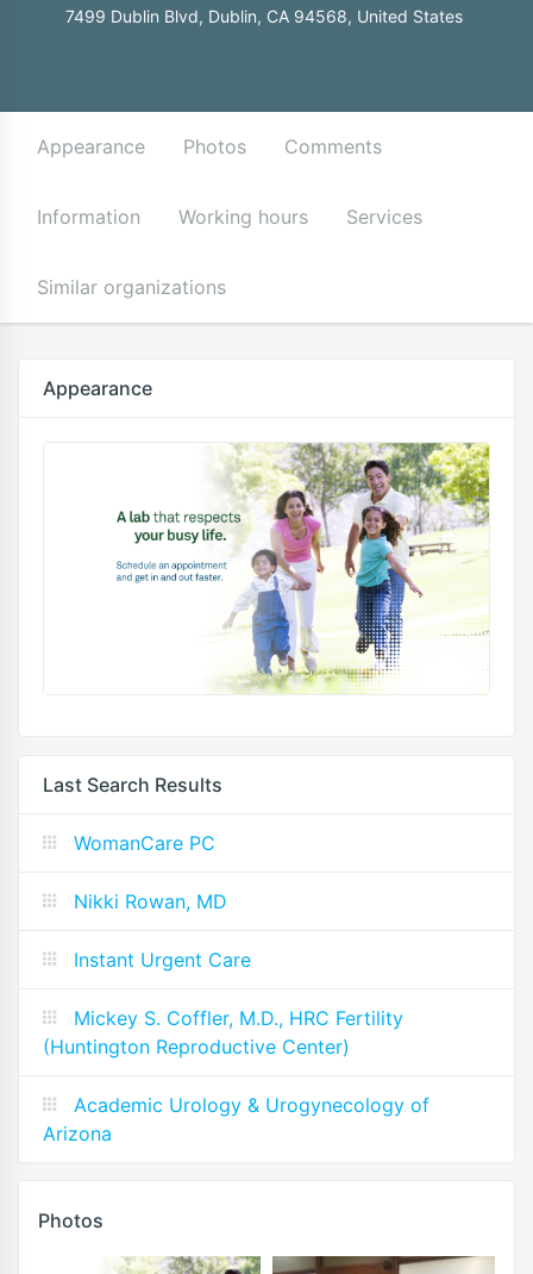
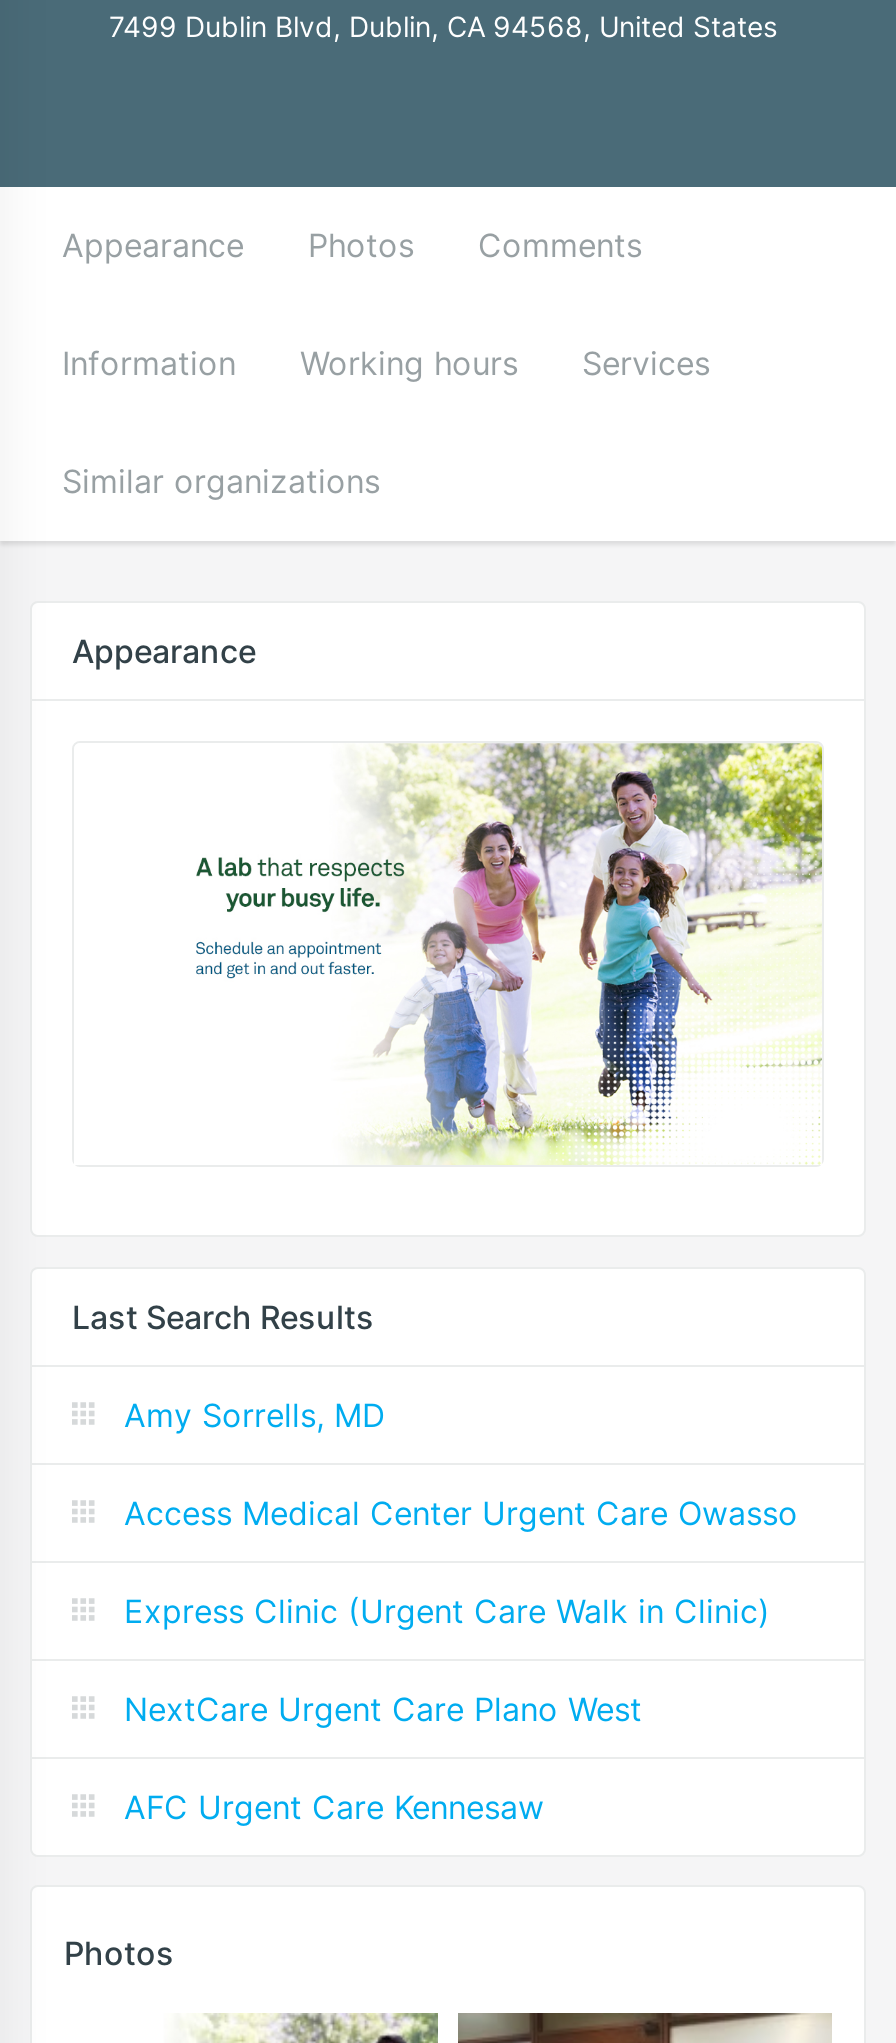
- WomanCare PC
+ Amy Sorrells, MD

- Nikki Rowan, MD
+ Access Medical Center Urgent Care Owasso

- Instant Urgent Care
+ Express Clinic (Urgent Care Walk in Clinic)

- Mickey S. Coffler, M.D., HRC Fertility
- (Huntington Reproductive Center)
+ NextCare Urgent Care Plano West

- Academic Urology & Urogynecology of
- Arizona
+ AFC Urgent Care Kennesaw
